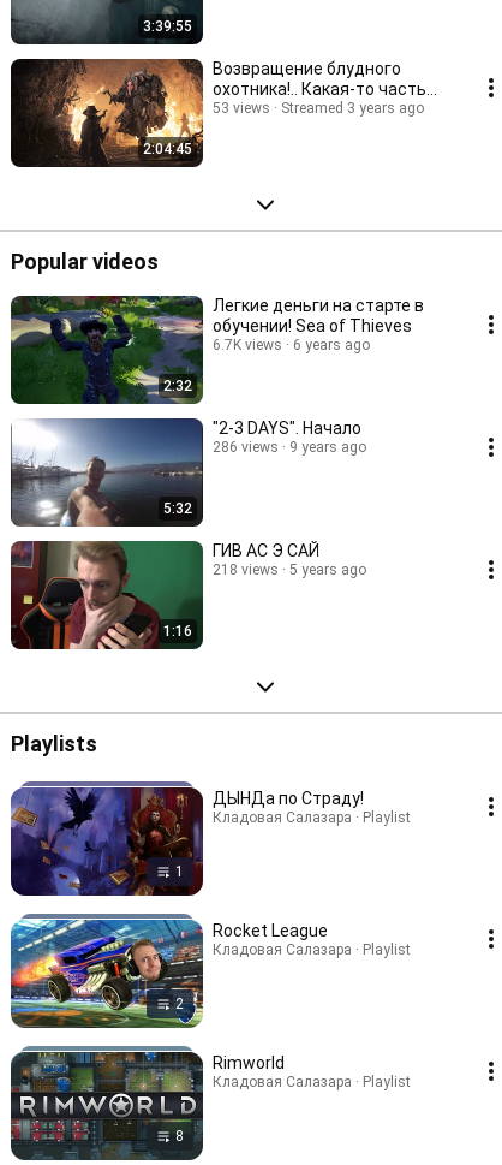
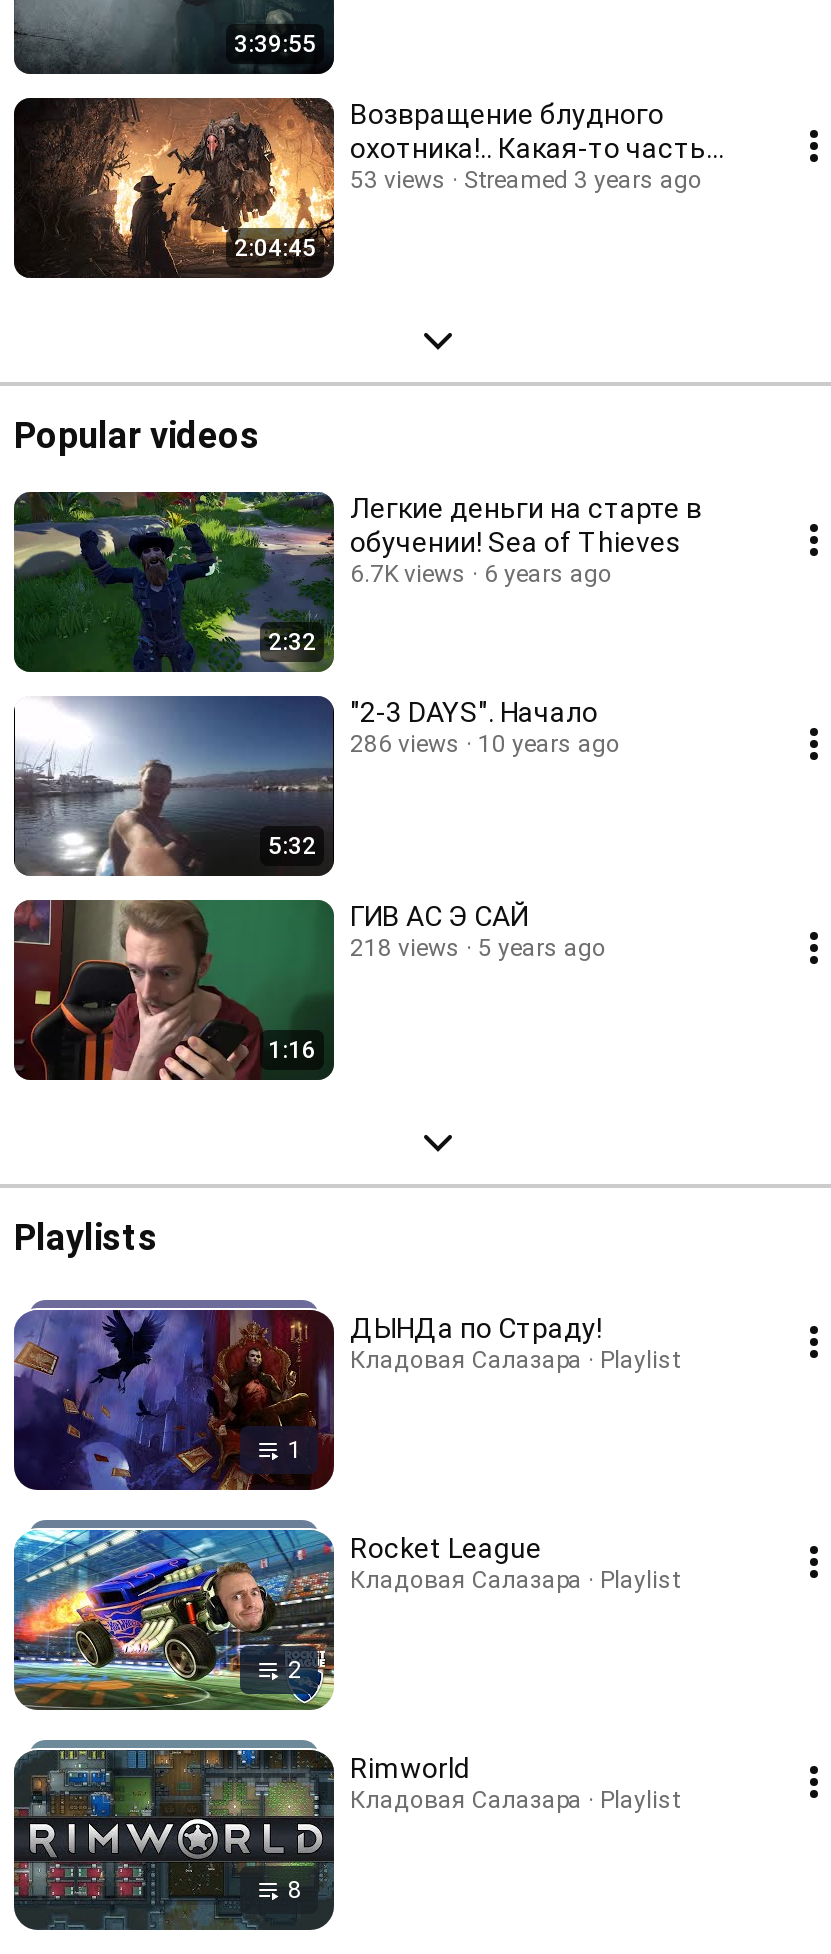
- 286 views 9 years ago
+ 286 views 10 years ago
